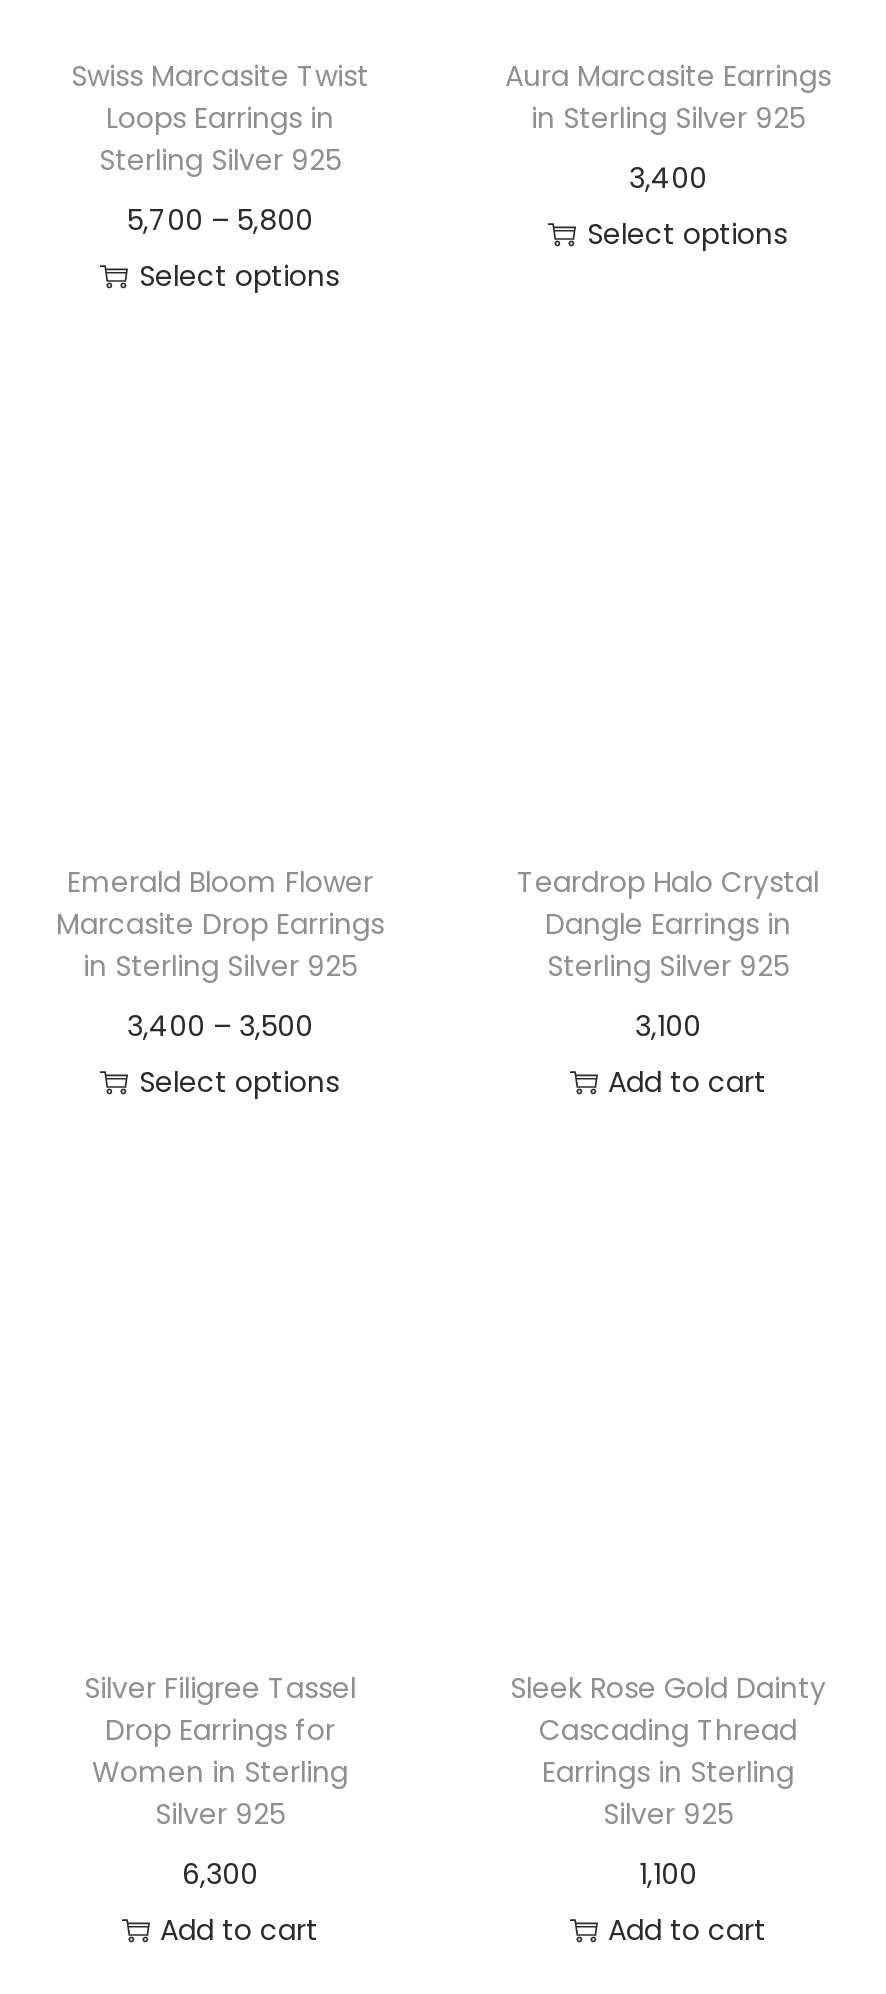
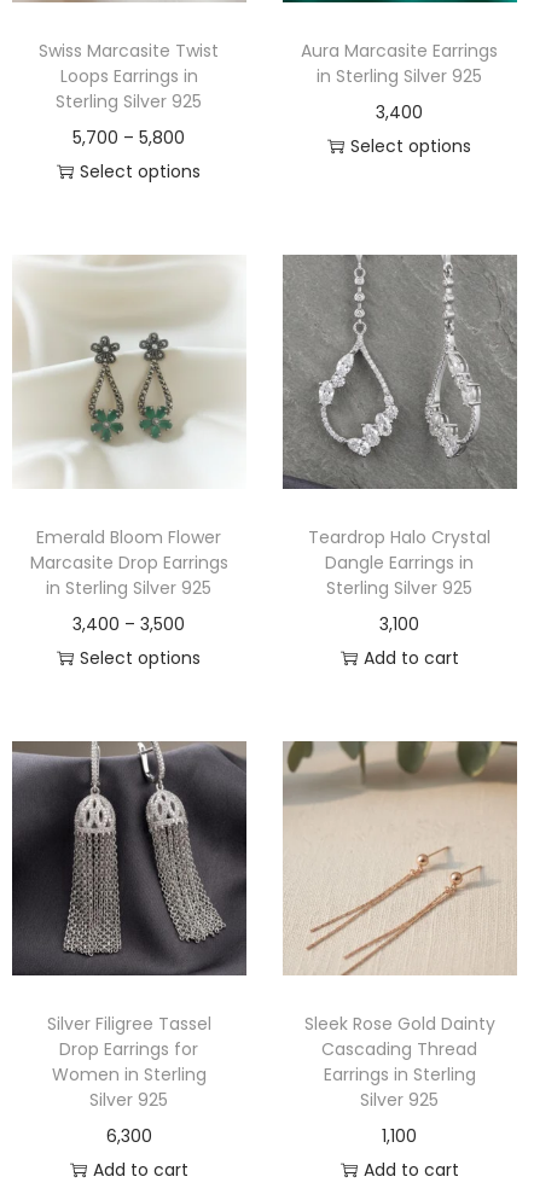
+ [image]

+ [image]

+ [image]

+ [image]
